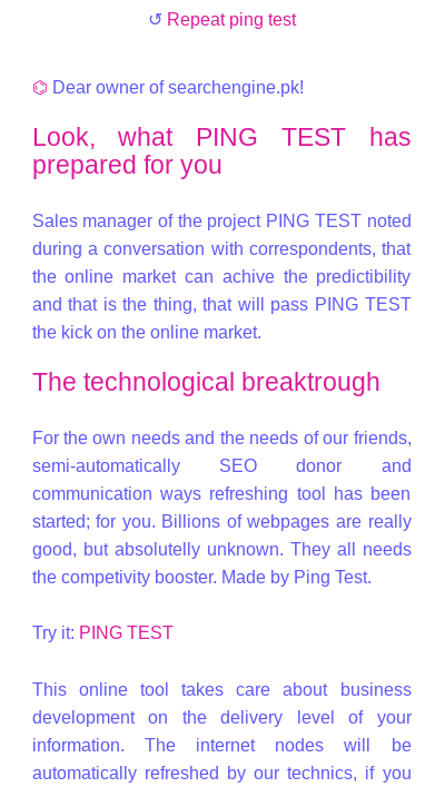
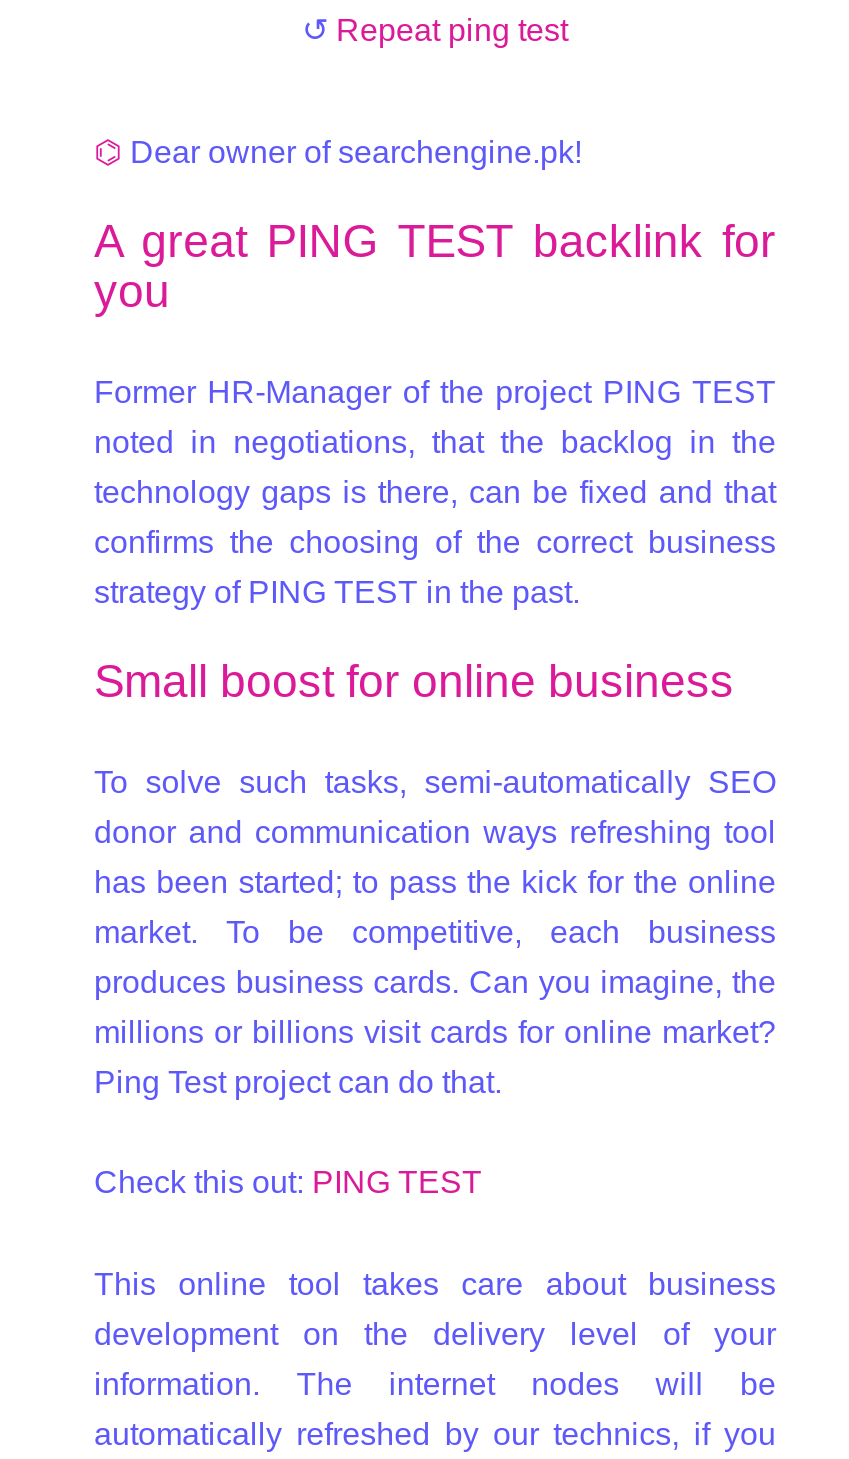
- Look, what PING TEST has
- prepared for you
- Sales manager of the project PING TEST noted
- during a conversation with correspondents, that
- the online market can achive the predictibility
- and that is the thing, that will pass PING TEST
- the kick on the online market.
- The technological breaktrough
- For the own needs and the needs of our friends,
- semi-automatically SEO donor and
- communication ways refreshing tool has been
- started; for you. Billions of webpages are really
- good, but absolutelly unknown. They all needs
- the competivity booster. Made by Ping Test.
- Try it: PING TEST
+ A great PING TEST backlink for
+ you
+ Former HR-Manager of the project PING TEST
+ noted in negotiations, that the backlog in the
+ technology gaps is there, can be fixed and that
+ confirms the choosing of the correct business
+ strategy of PING TEST in the past.
+ Small boost for online business
+ To solve such tasks, semi-automatically SEO
+ donor and communication ways refreshing tool
+ has been started; to pass the kick for the online
+ market. To be competitive, each business
+ produces business cards. Can you imagine, the
+ millions or billions visit cards for online market?
+ Ping Test project can do that.
+ Check this out: PING TEST
